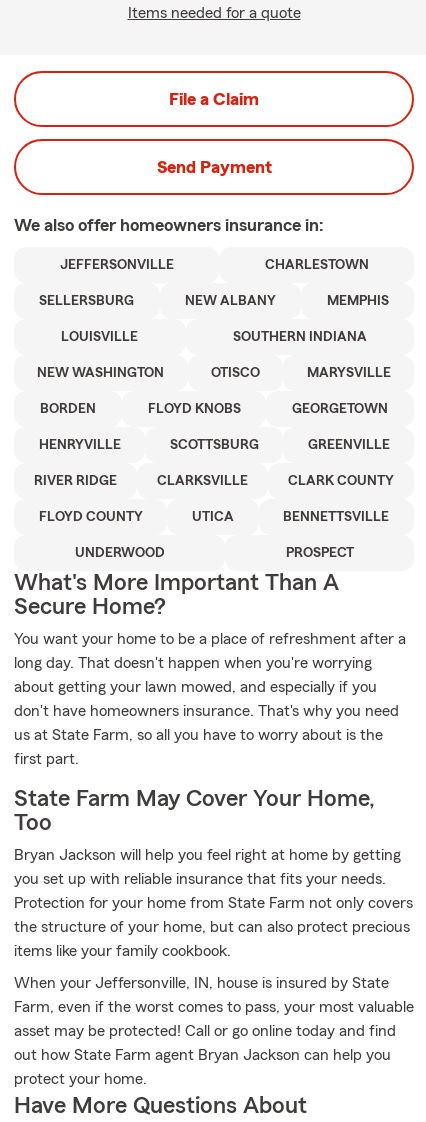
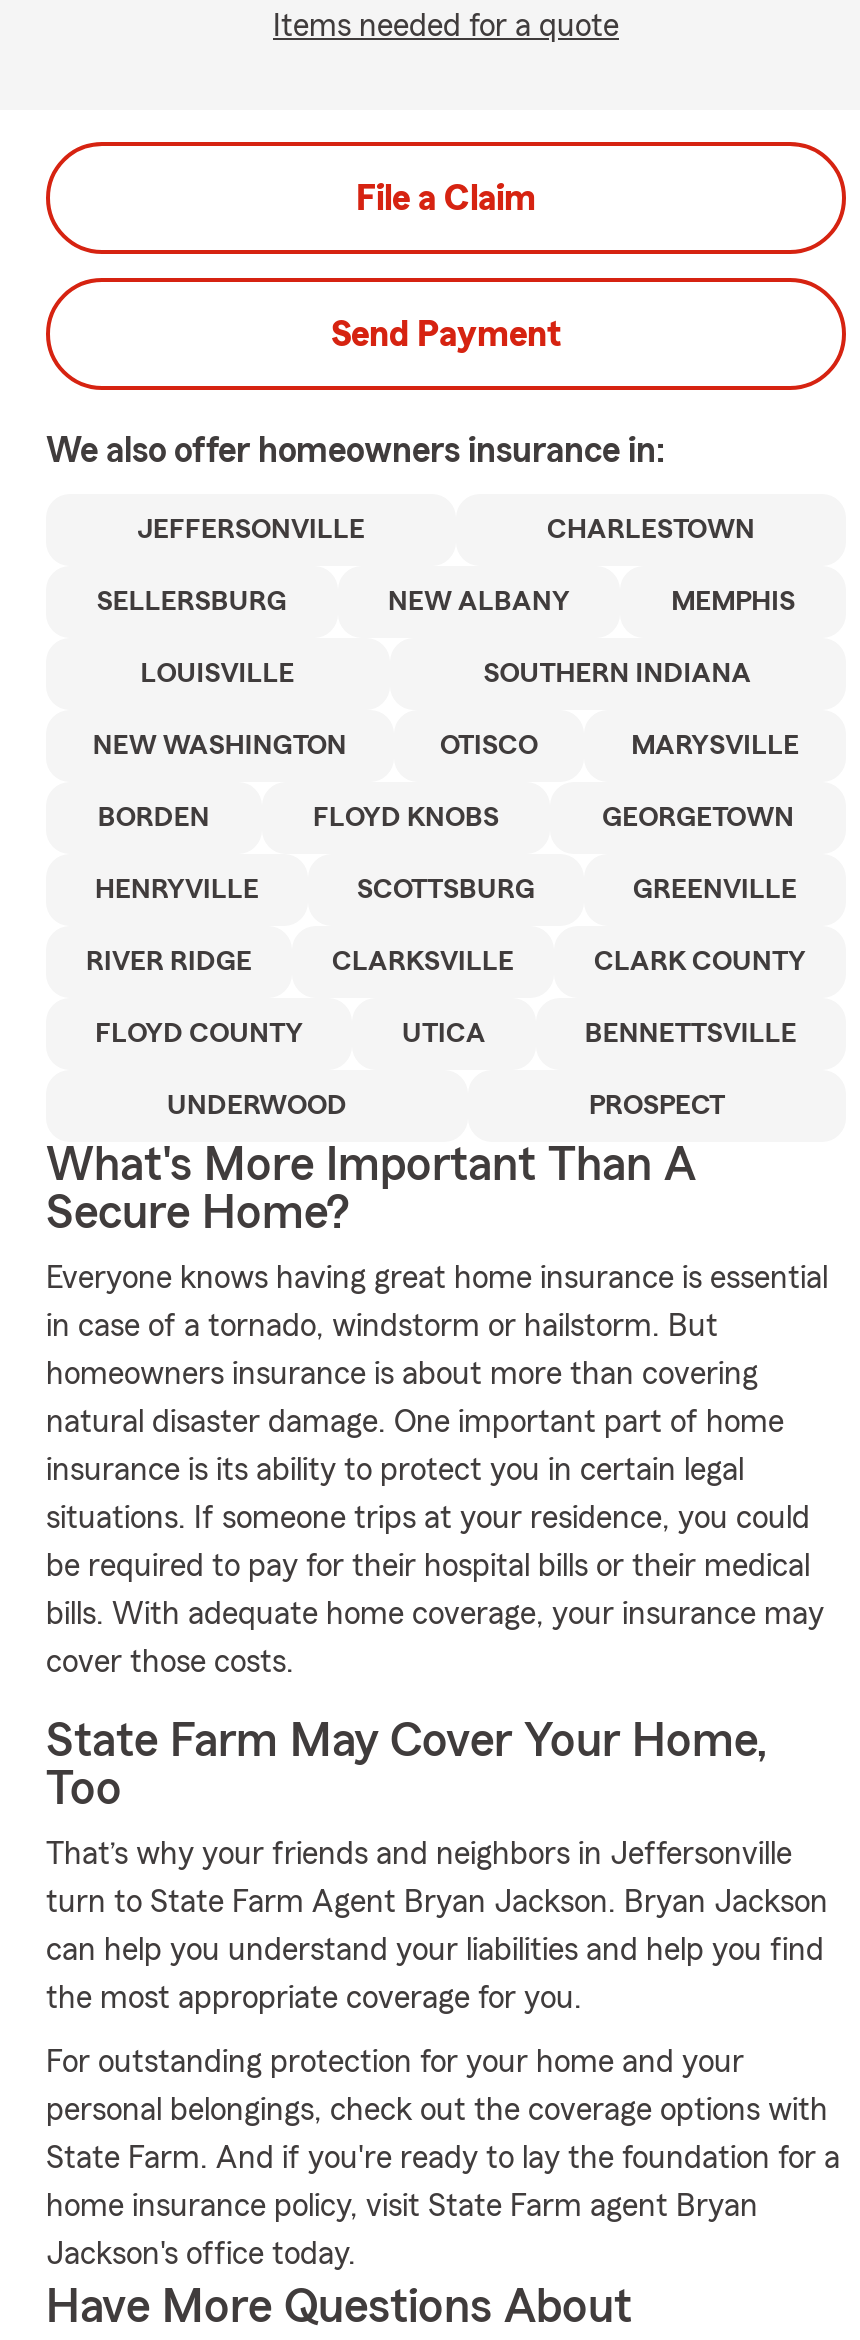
- You want your home to be a place of refreshment after a
- long day. That doesn't happen when you're worrying
- about getting your lawn mowed, and especially if you
- don't have homeowners insurance. That's why you need
- us at State Farm, so all you have to worry about is the
- first part.
+ Everyone knows having great home insurance is essential
+ in case of a tornado, windstorm or hailstorm. But
+ homeowners insurance is about more than covering
+ natural disaster damage. One important part of home
+ insurance is its ability to protect you in certain legal
+ situations. If someone trips at your residence, you could
+ be required to pay for their hospital bills or their medical
+ bills. With adequate home coverage, your insurance may
+ cover those costs.

moved down: State Farm May Cover Your Home, | Too

- Bryan Jackson will help you feel right at home by getting
- you set up with reliable insurance that fits your needs.
- Protection for your home from State Farm not only covers
- the structure of your home, but can also protect precious
- items like your family cookbook.
- When your Jeffersonville, IN, house is insured by State
- Farm, even if the worst comes to pass, your most valuable
- asset may be protected! Call or go online today and find
- out how State Farm agent Bryan Jackson can help you
- protect your home.
+ That’s why your friends and neighbors in Jeffersonville
+ turn to State Farm Agent Bryan Jackson. Bryan Jackson
+ can help you understand your liabilities and help you find
+ the most appropriate coverage for you.
+ For outstanding protection for your home and your
+ personal belongings, check out the coverage options with
+ State Farm. And if you're ready to lay the foundation for a
+ home insurance policy, visit State Farm agent Bryan
+ Jackson's office today.
